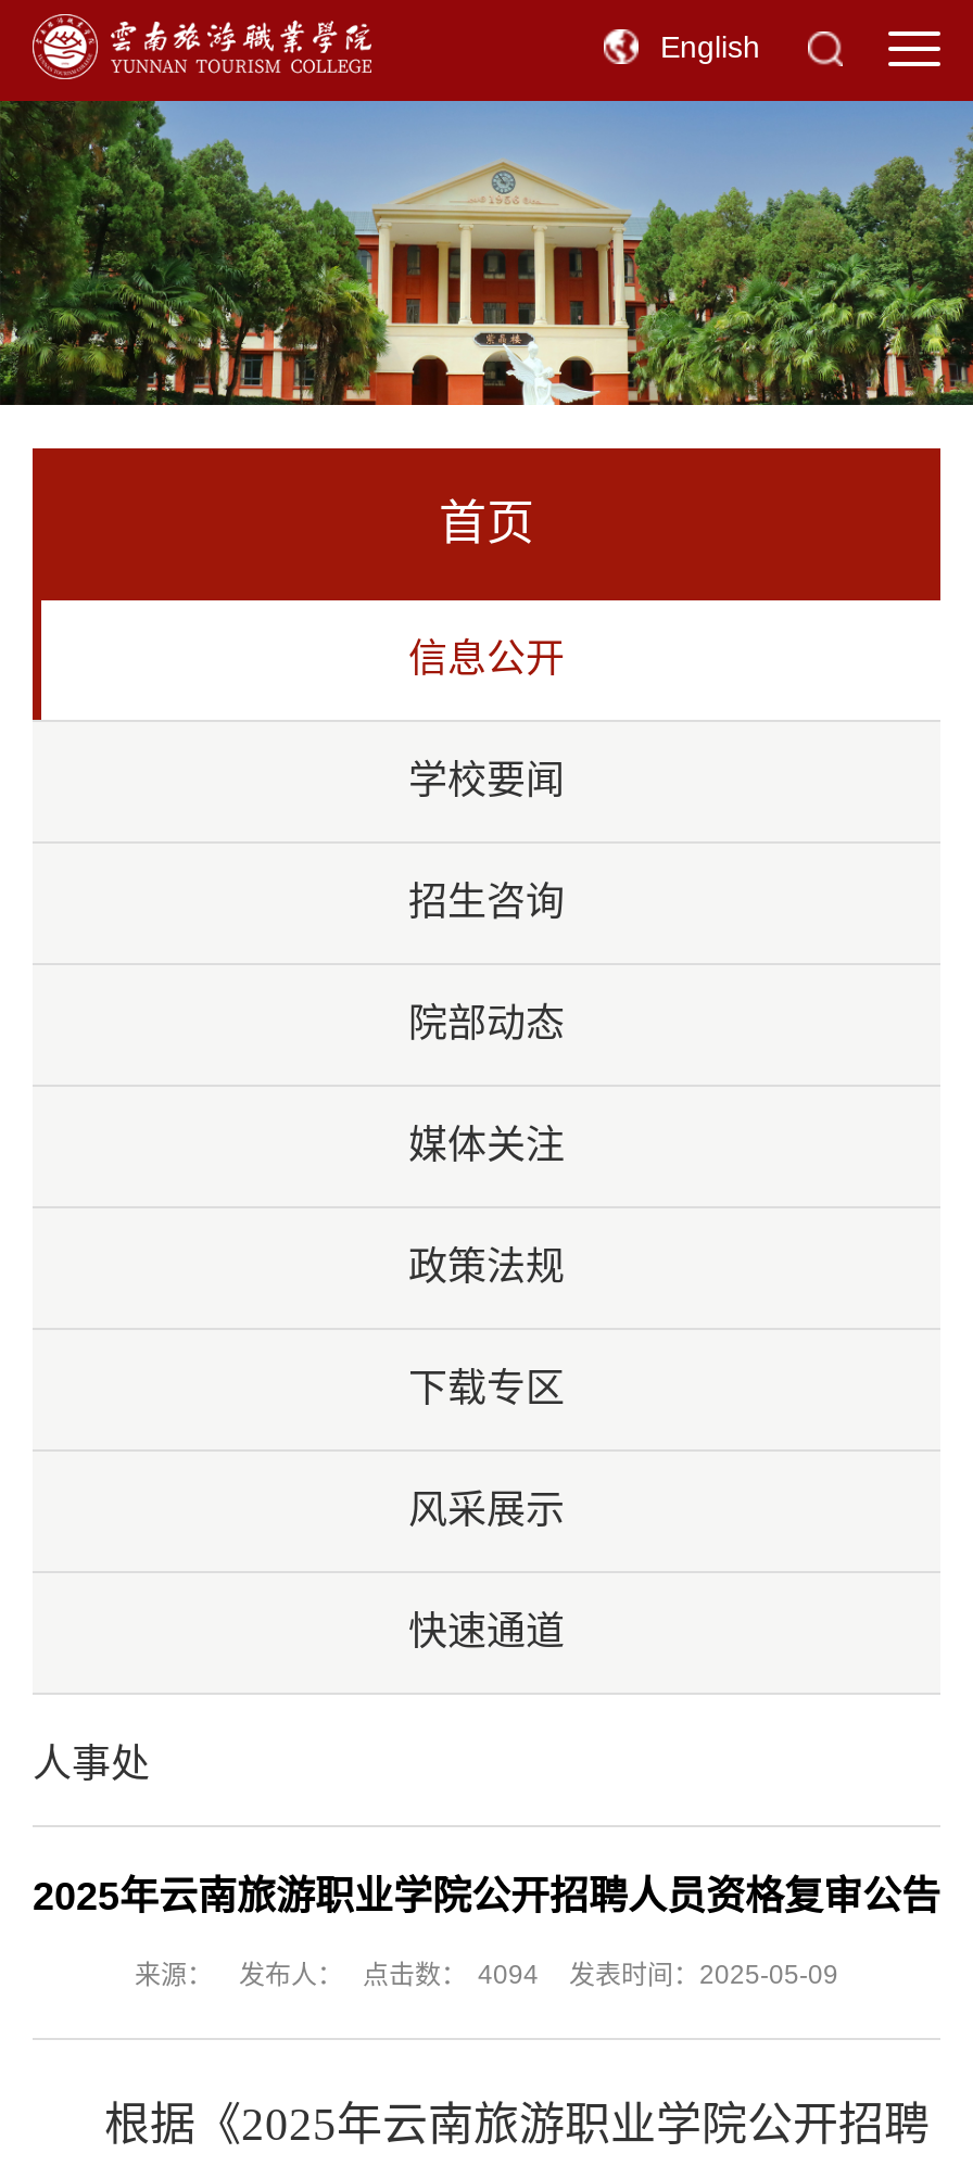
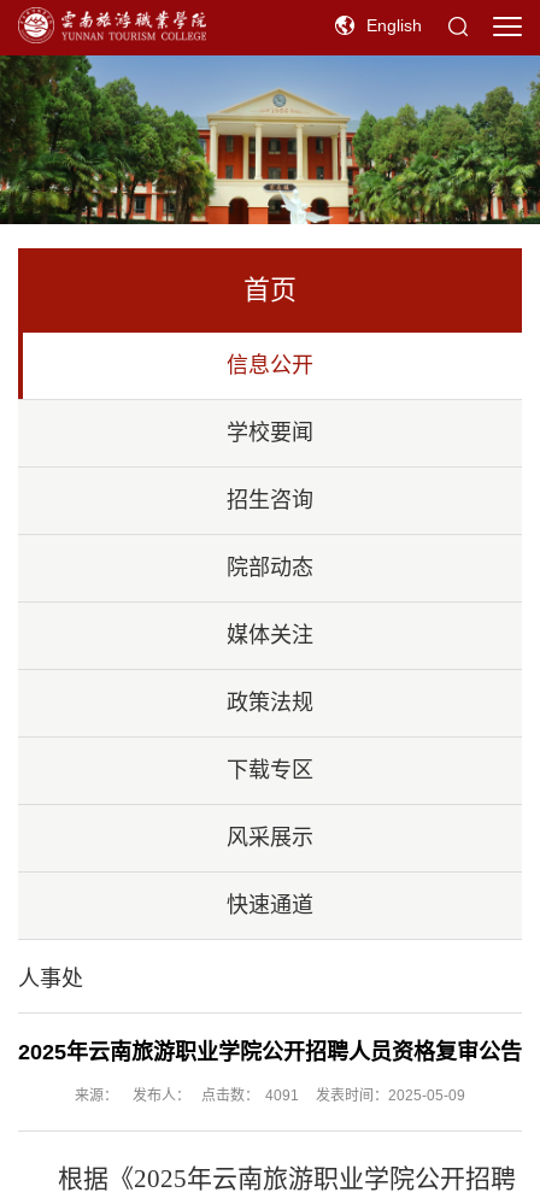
- 来源： 发布人： 点击数： 4094 发表时间：2025-05-09
+ 来源： 发布人： 点击数： 4091 发表时间：2025-05-09
